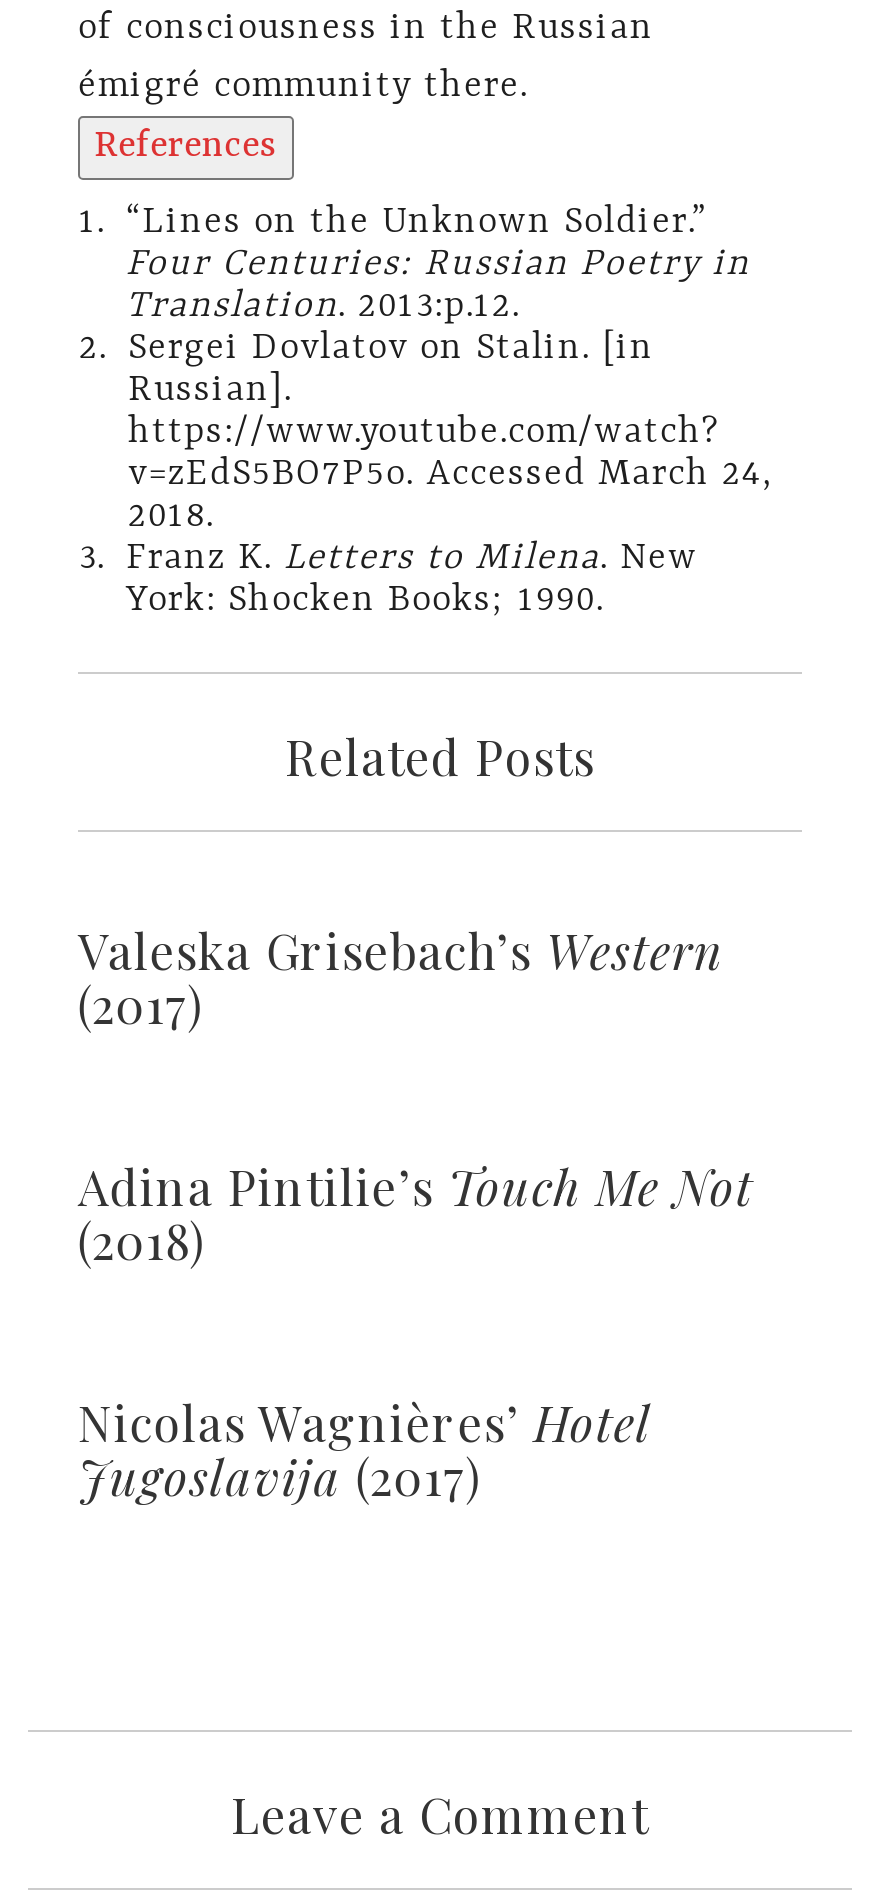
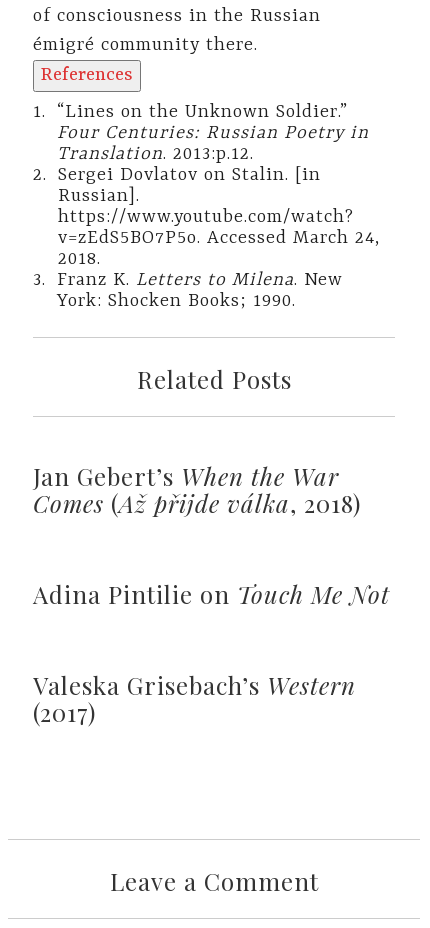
+ Jan Gebert’s When the War
+ Comes (Až přijde válka, 2018)
+ Adina Pintilie on Touch Me Not

moved down: Valeska Grisebach’s Western | (2017)

- Adina Pintilie’s Touch Me Not
- (2018)
- Nicolas Wagnières’ Hotel
- Jugoslavija(2017)
